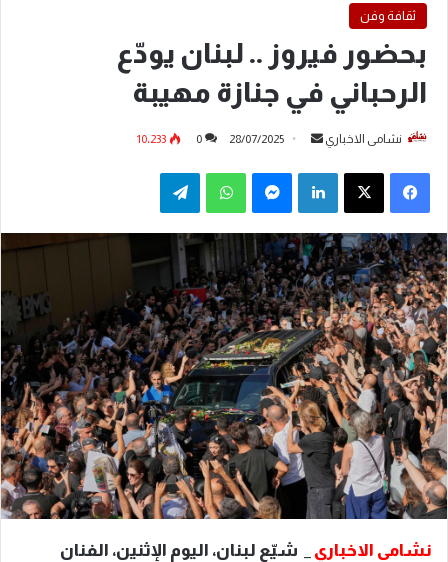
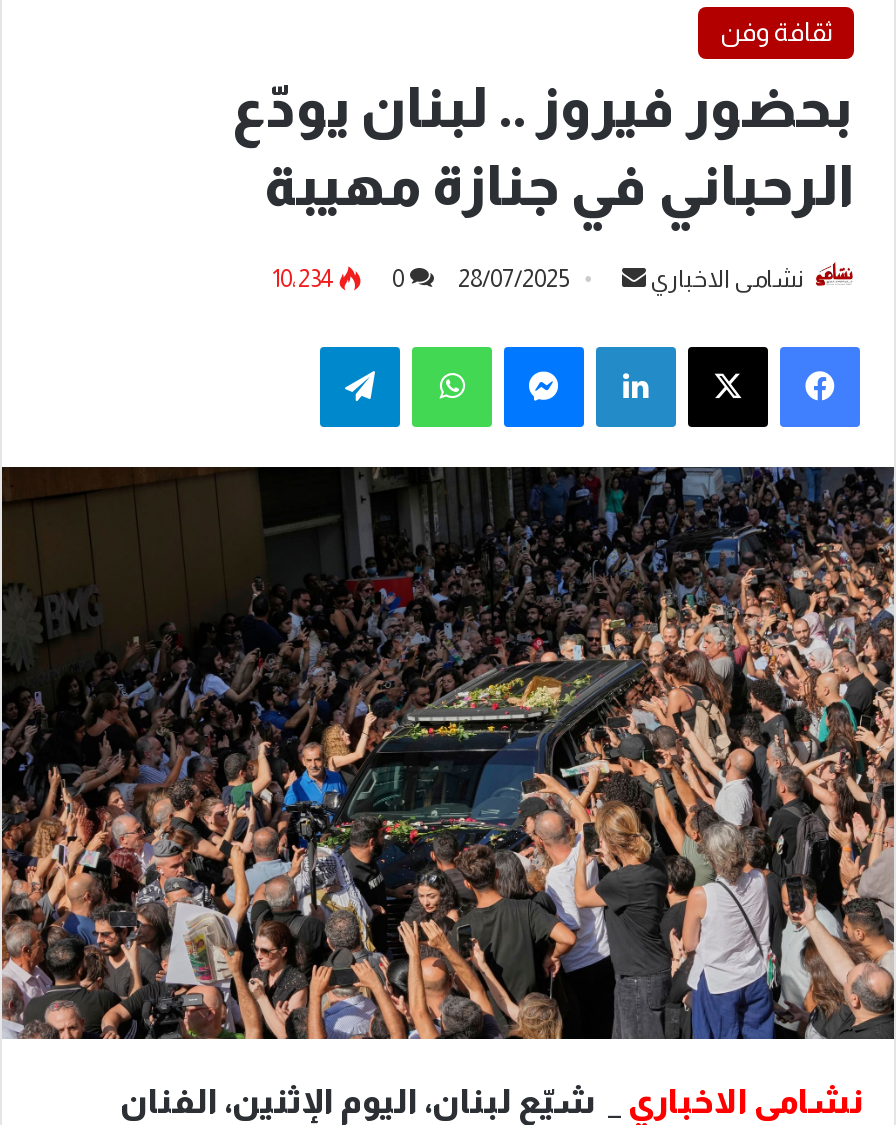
- 10٬233
+ 10٬234
